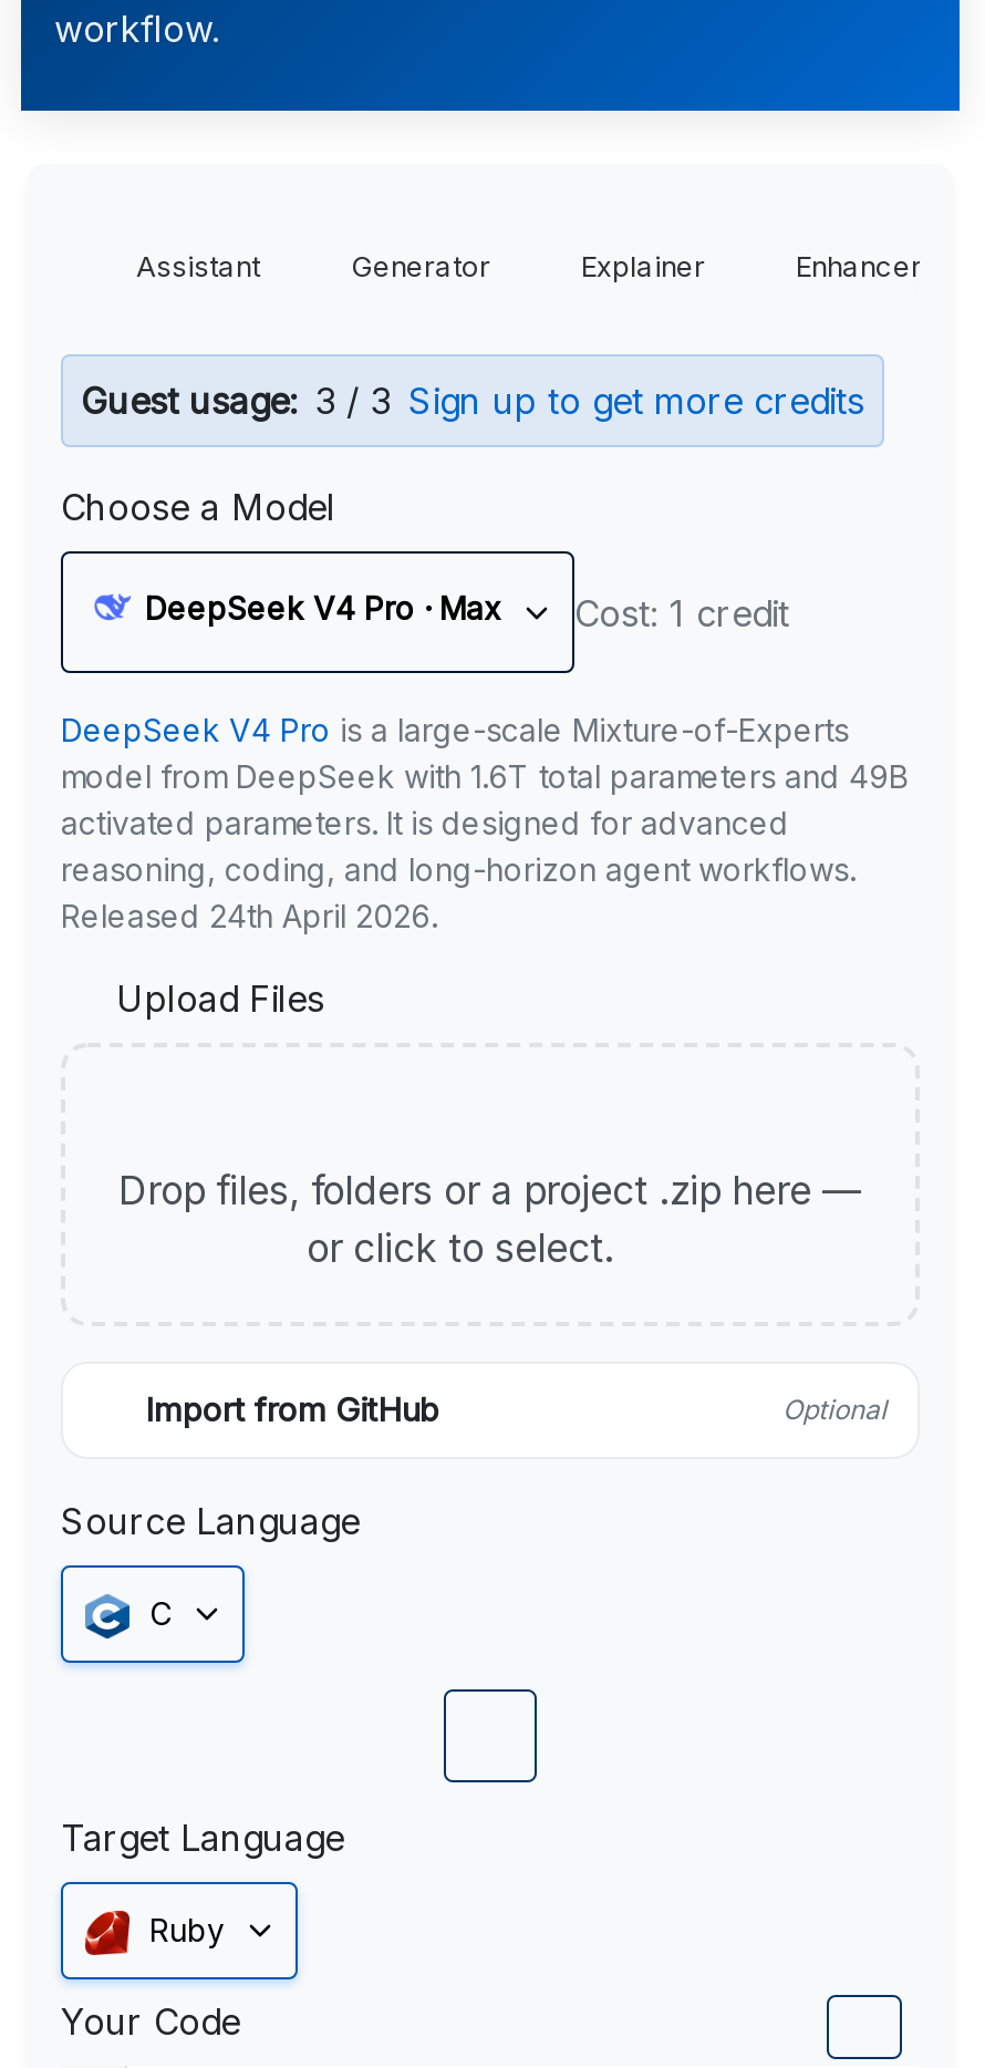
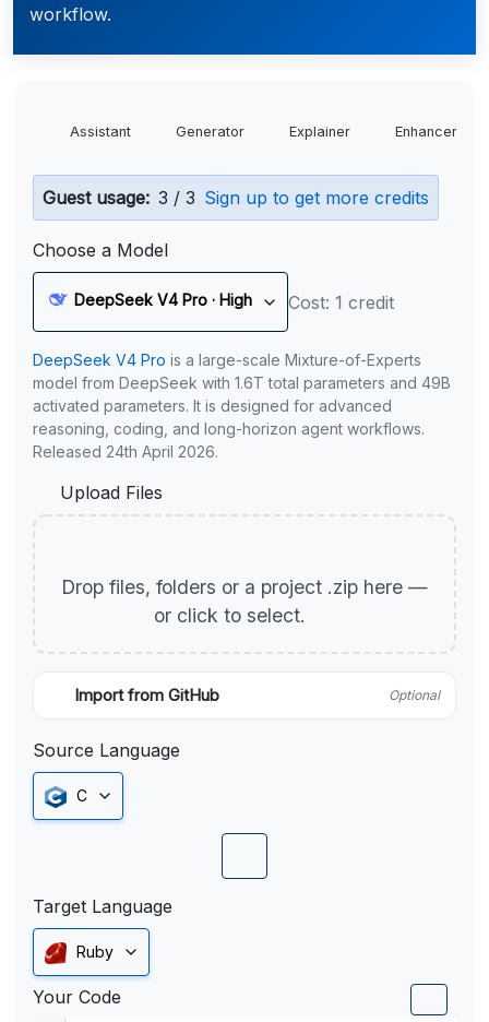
- DeepSeek V4 Pro · Max
+ DeepSeek V4 Pro · High
